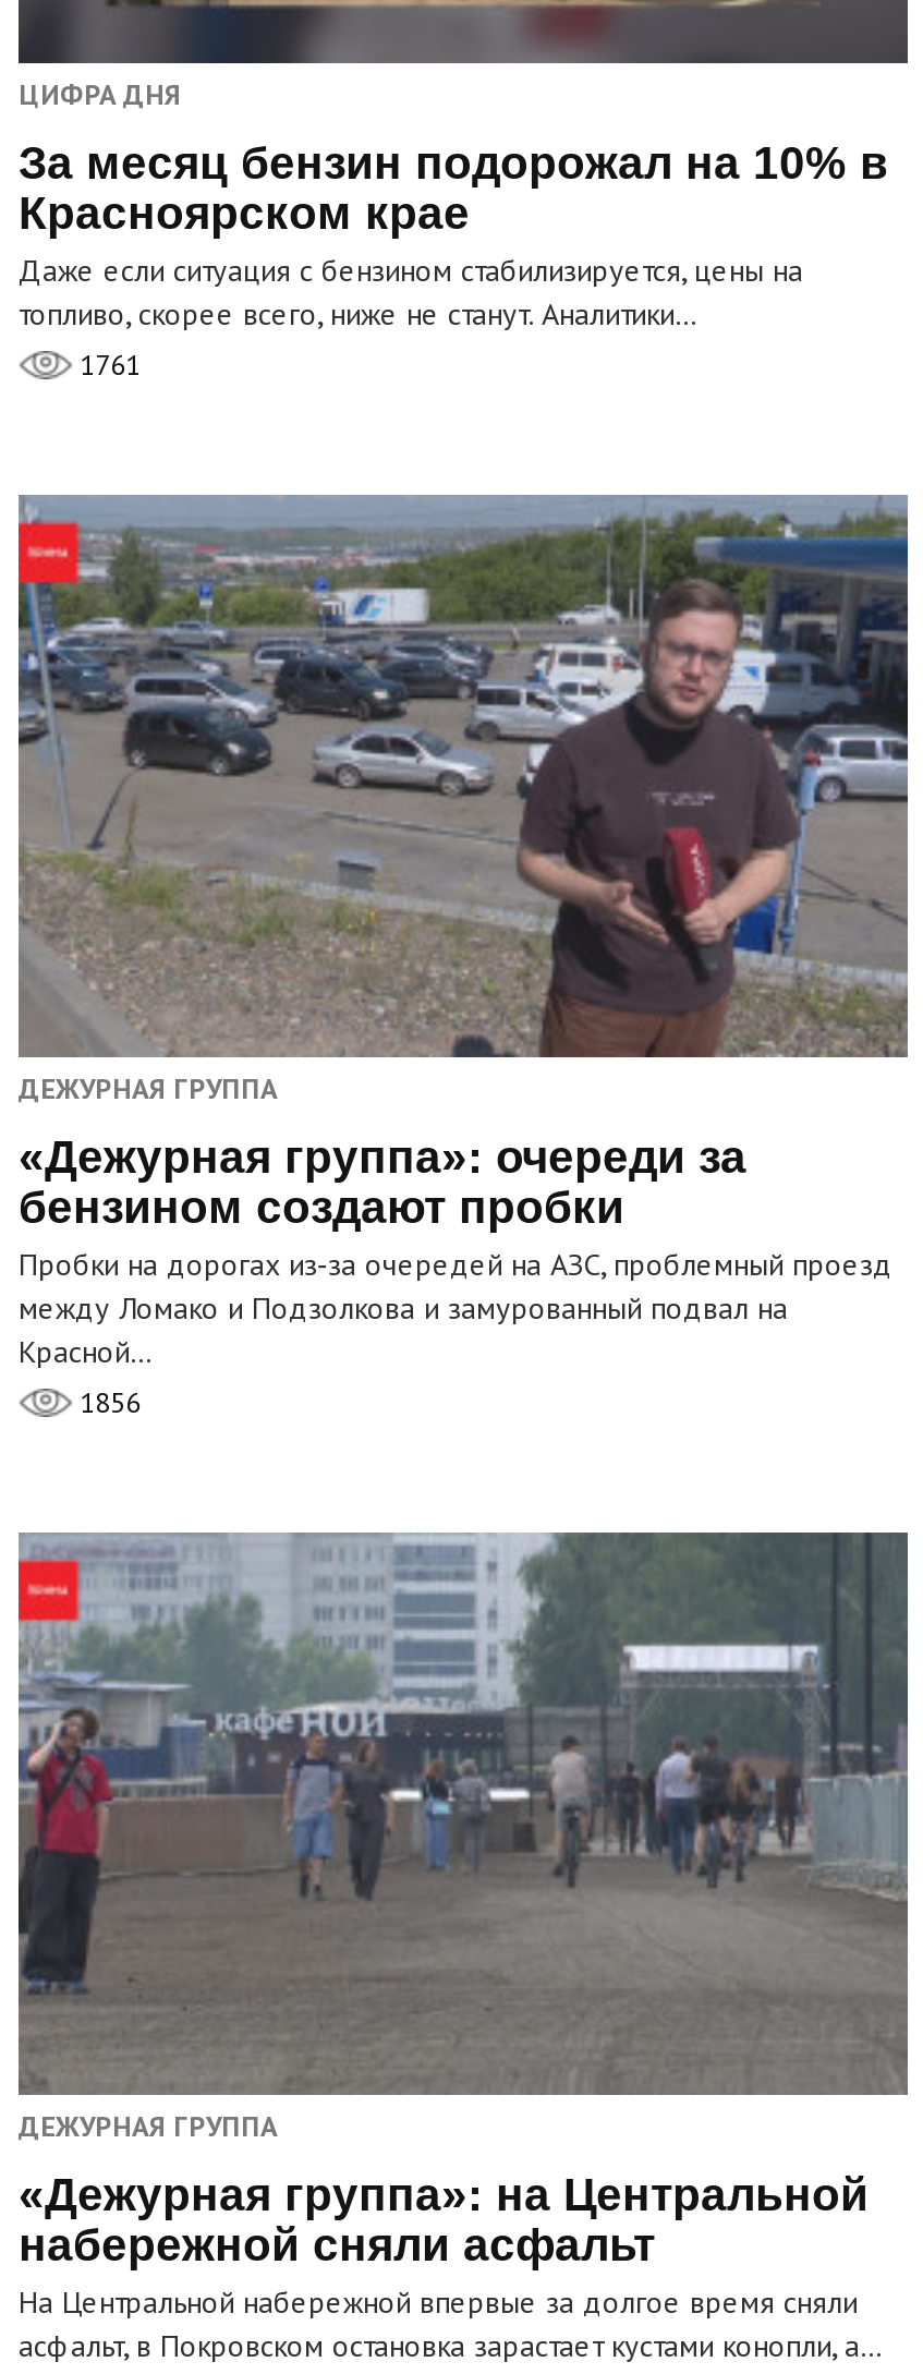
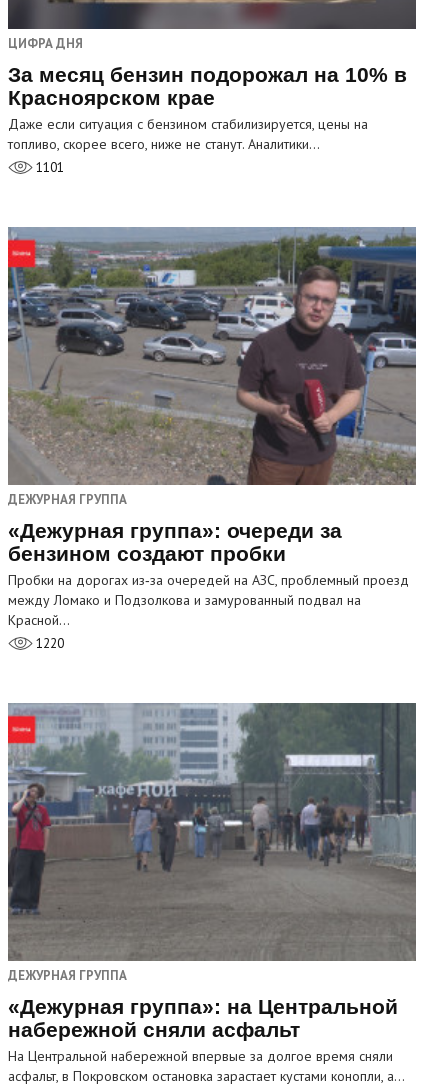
- 1761
+ 1101

- 1856
+ 1220
